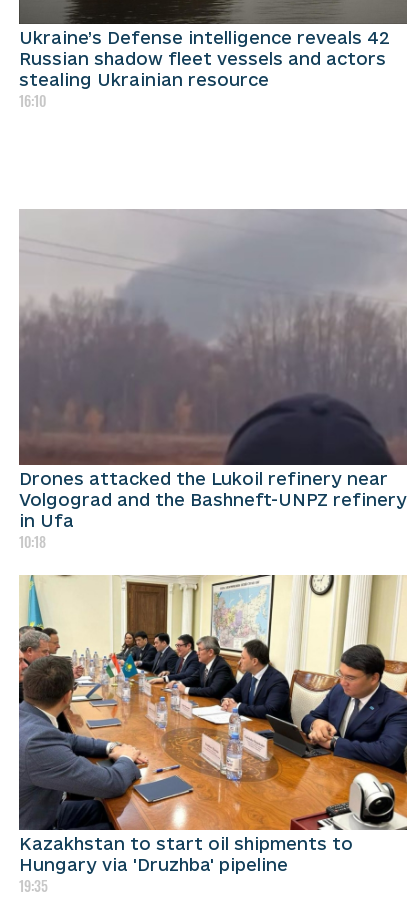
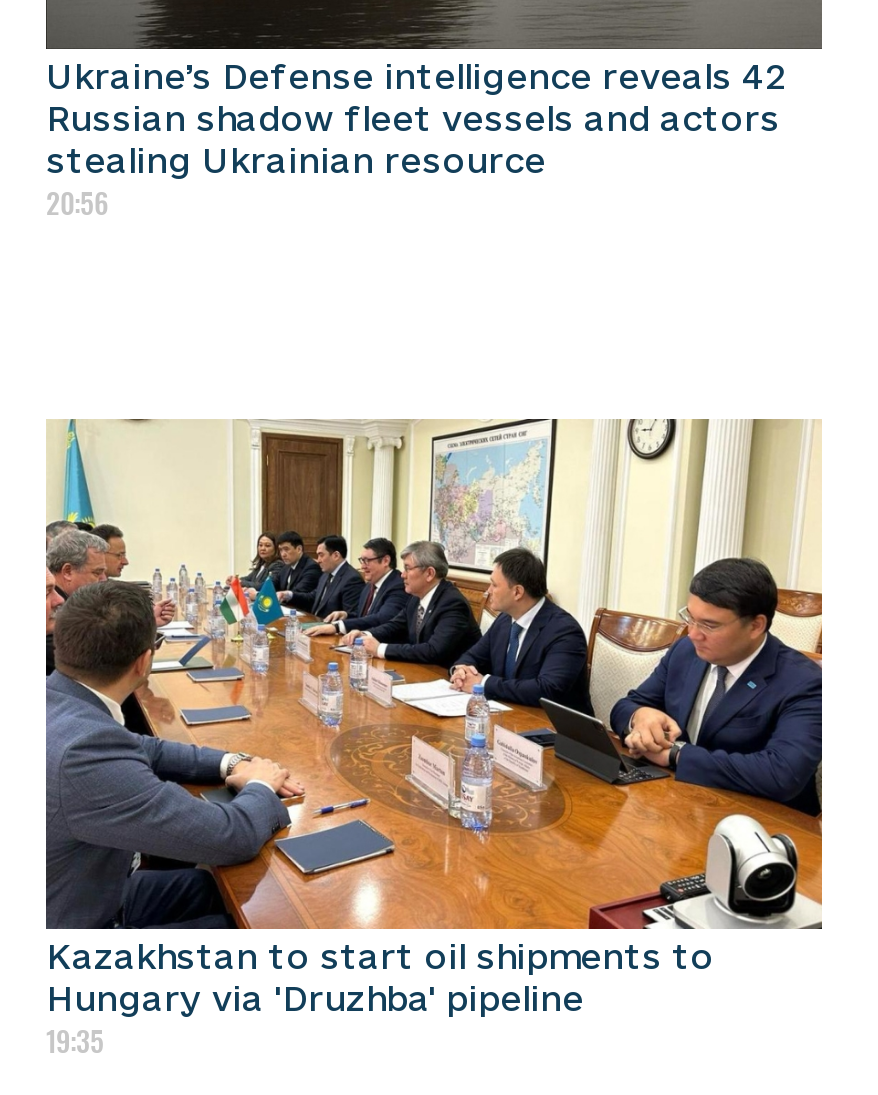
- 16:10
+ 20:56

- [image]
- Drones attacked the Lukoil refinery near
- Volgograd and the Bashneft-UNPZ refinery
- in Ufa

- 10:18
